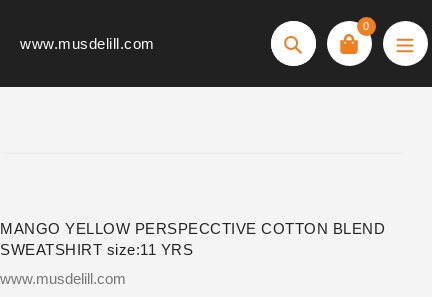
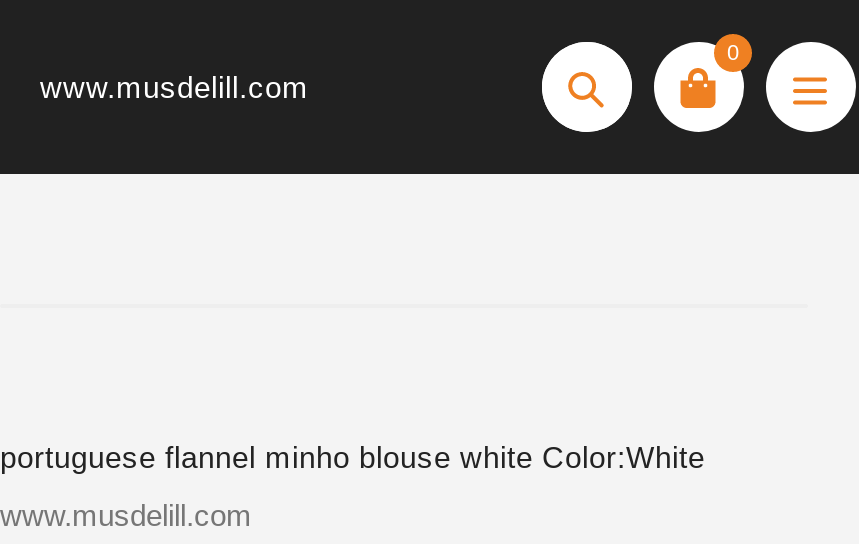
- MANGO YELLOW PERSPECCTIVE COTTON BLEND
- SWEATSHIRT size:11 YRS
+ portuguese flannel minho blouse white Color:White
